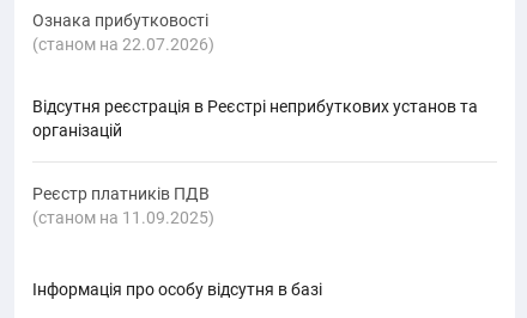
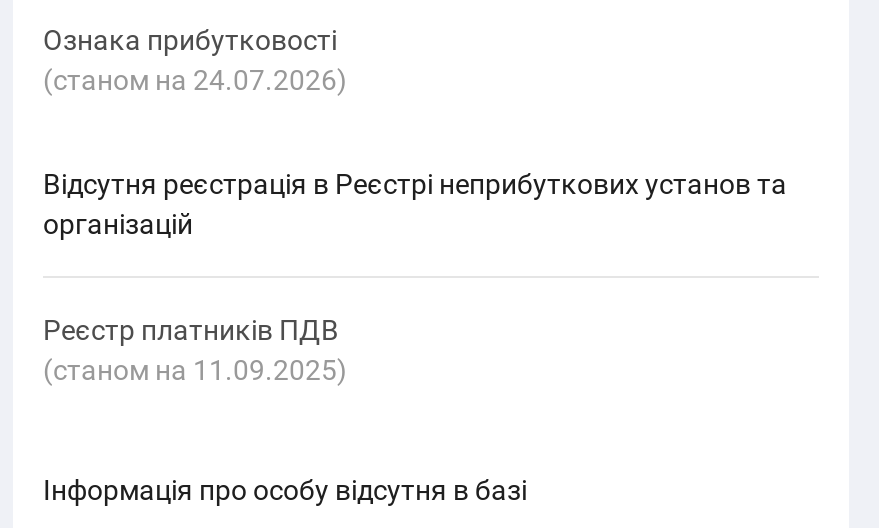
- (cтаном на 22.07.2026)
+ (cтаном на 24.07.2026)
